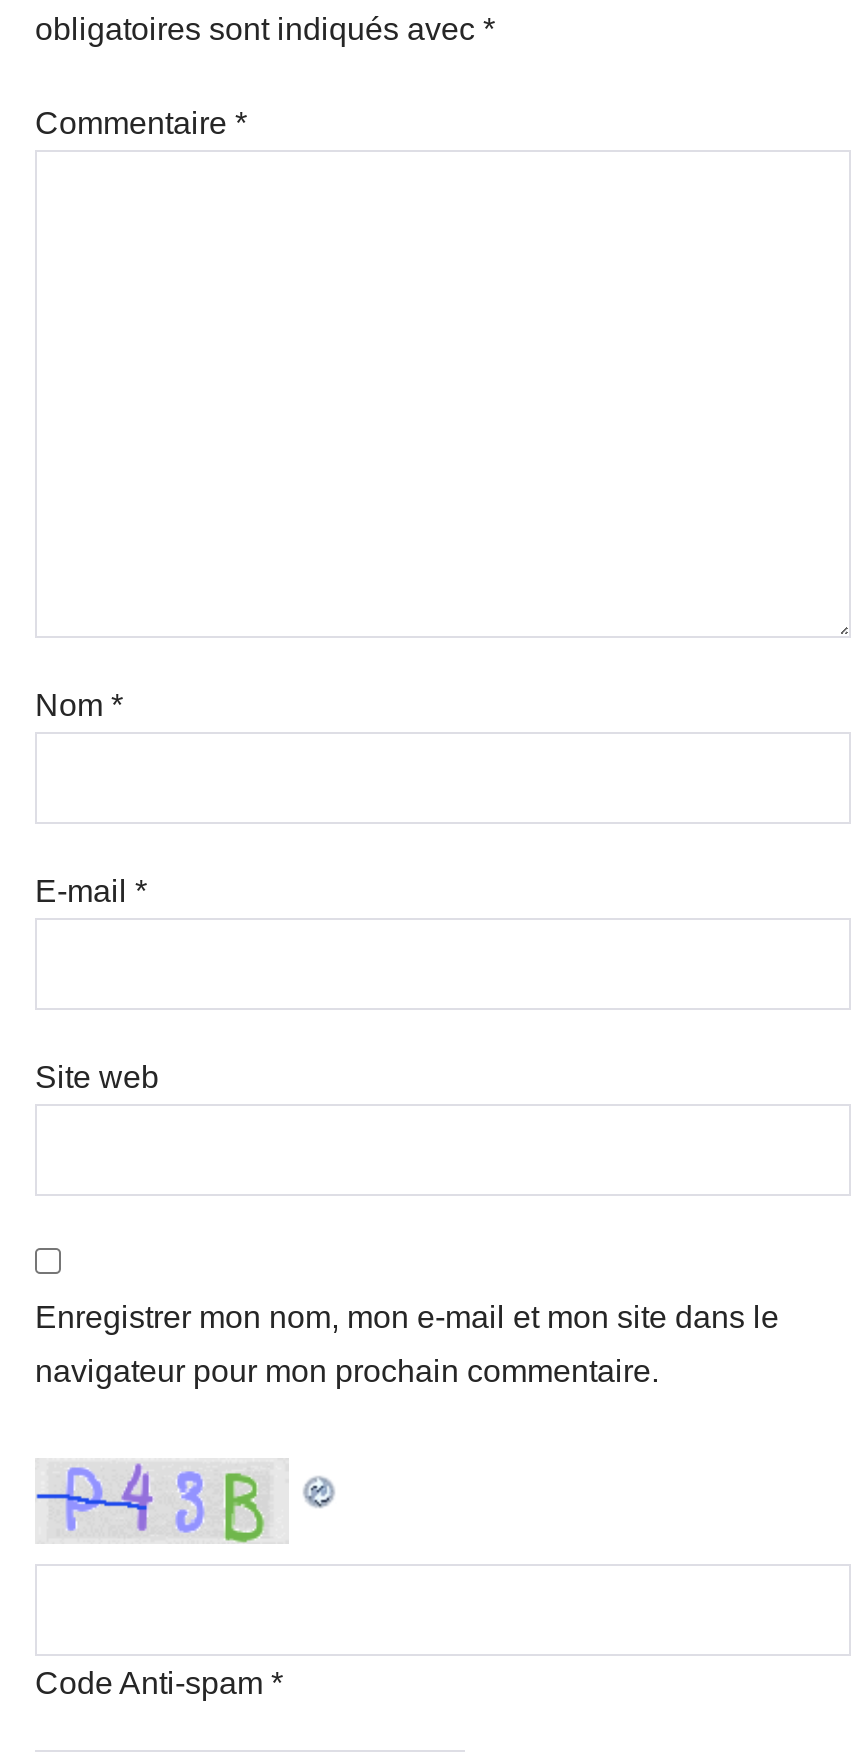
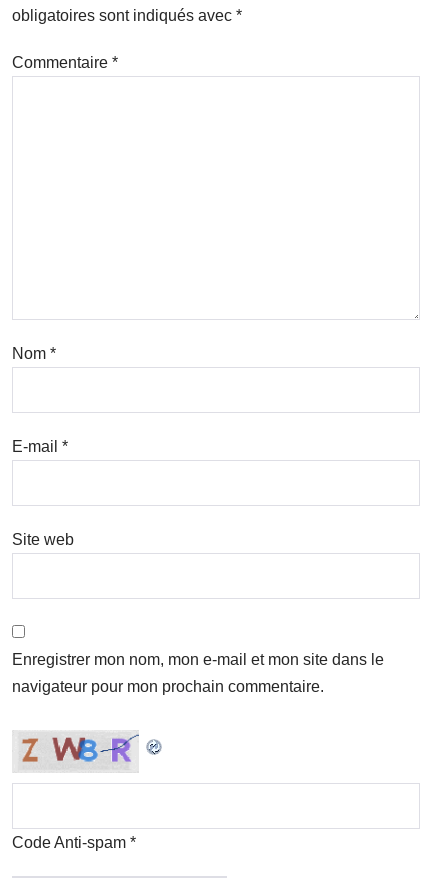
- [image]
+ [image]
